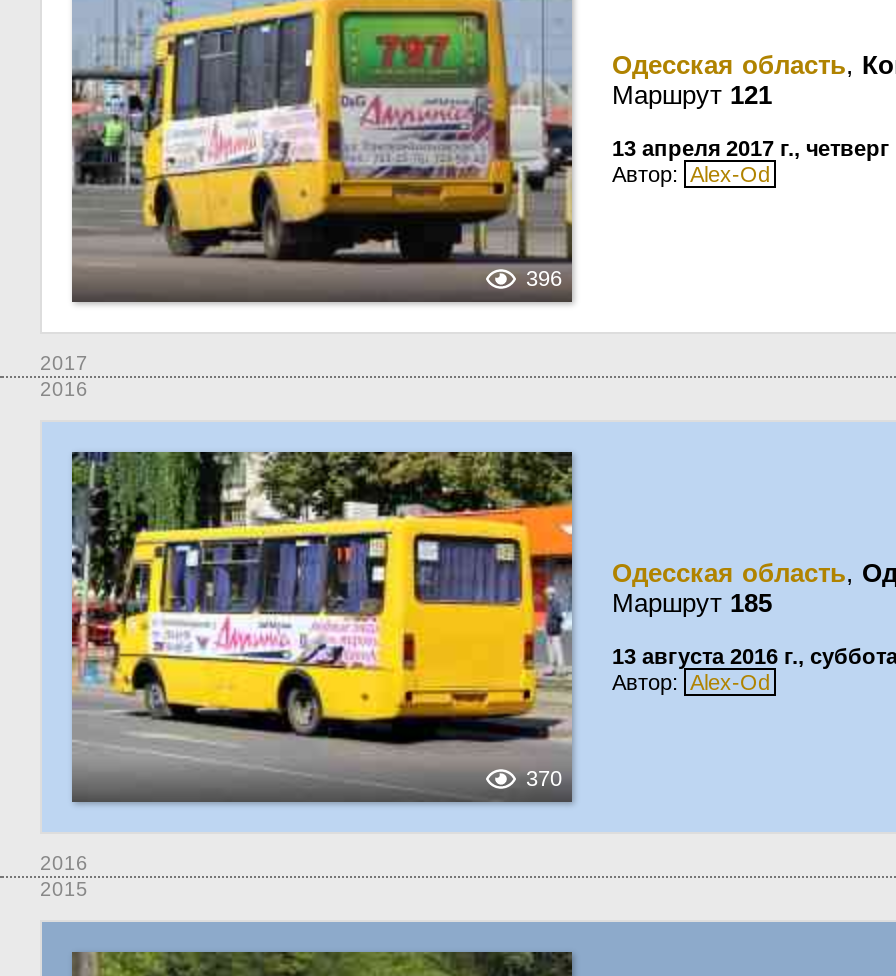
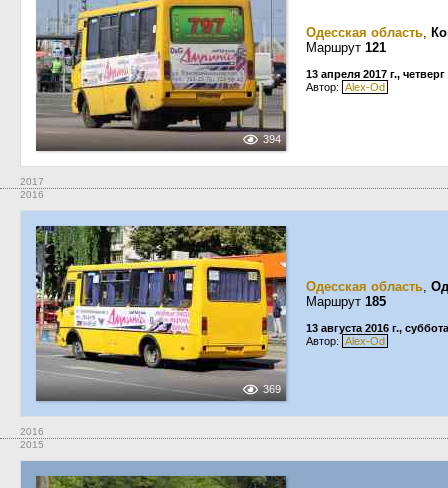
- 396
+ 394

- 370
+ 369
